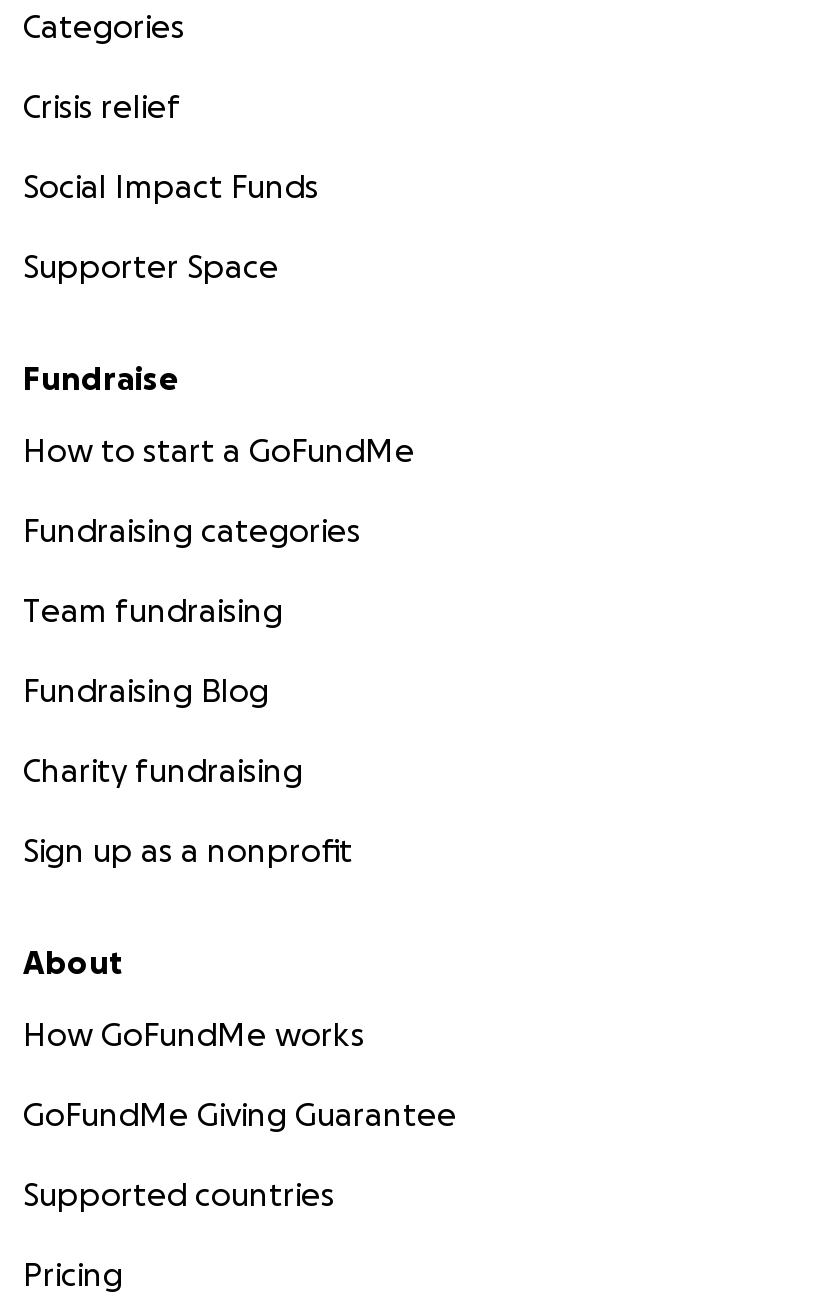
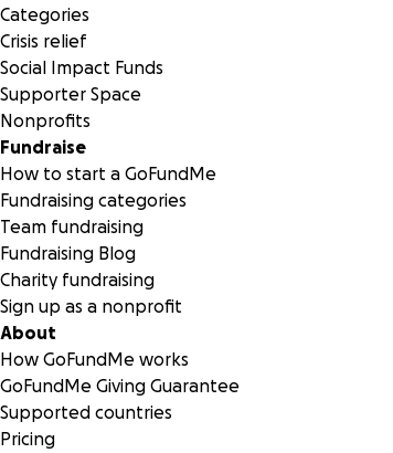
+ Nonprofits
